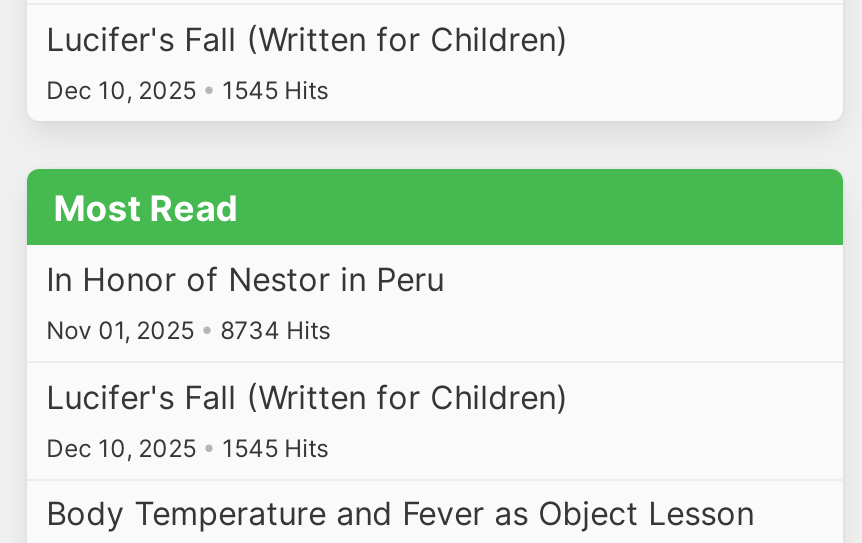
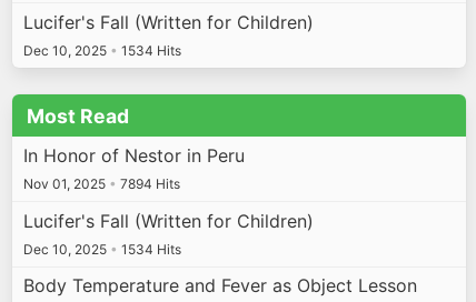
- Dec 10, 2025 • 1545 Hits
+ Dec 10, 2025 • 1534 Hits

- Nov 01, 2025 • 8734 Hits
+ Nov 01, 2025 • 7894 Hits

- Dec 10, 2025 • 1545 Hits
+ Dec 10, 2025 • 1534 Hits
